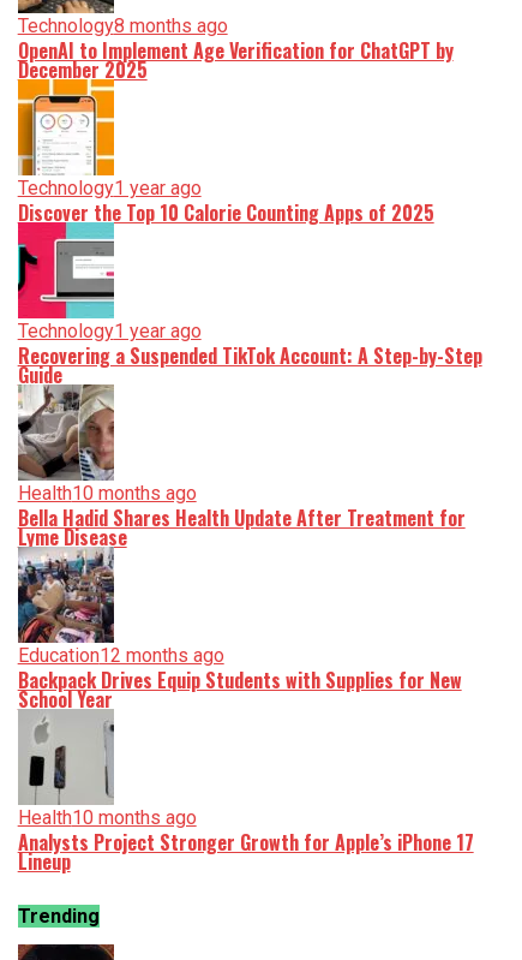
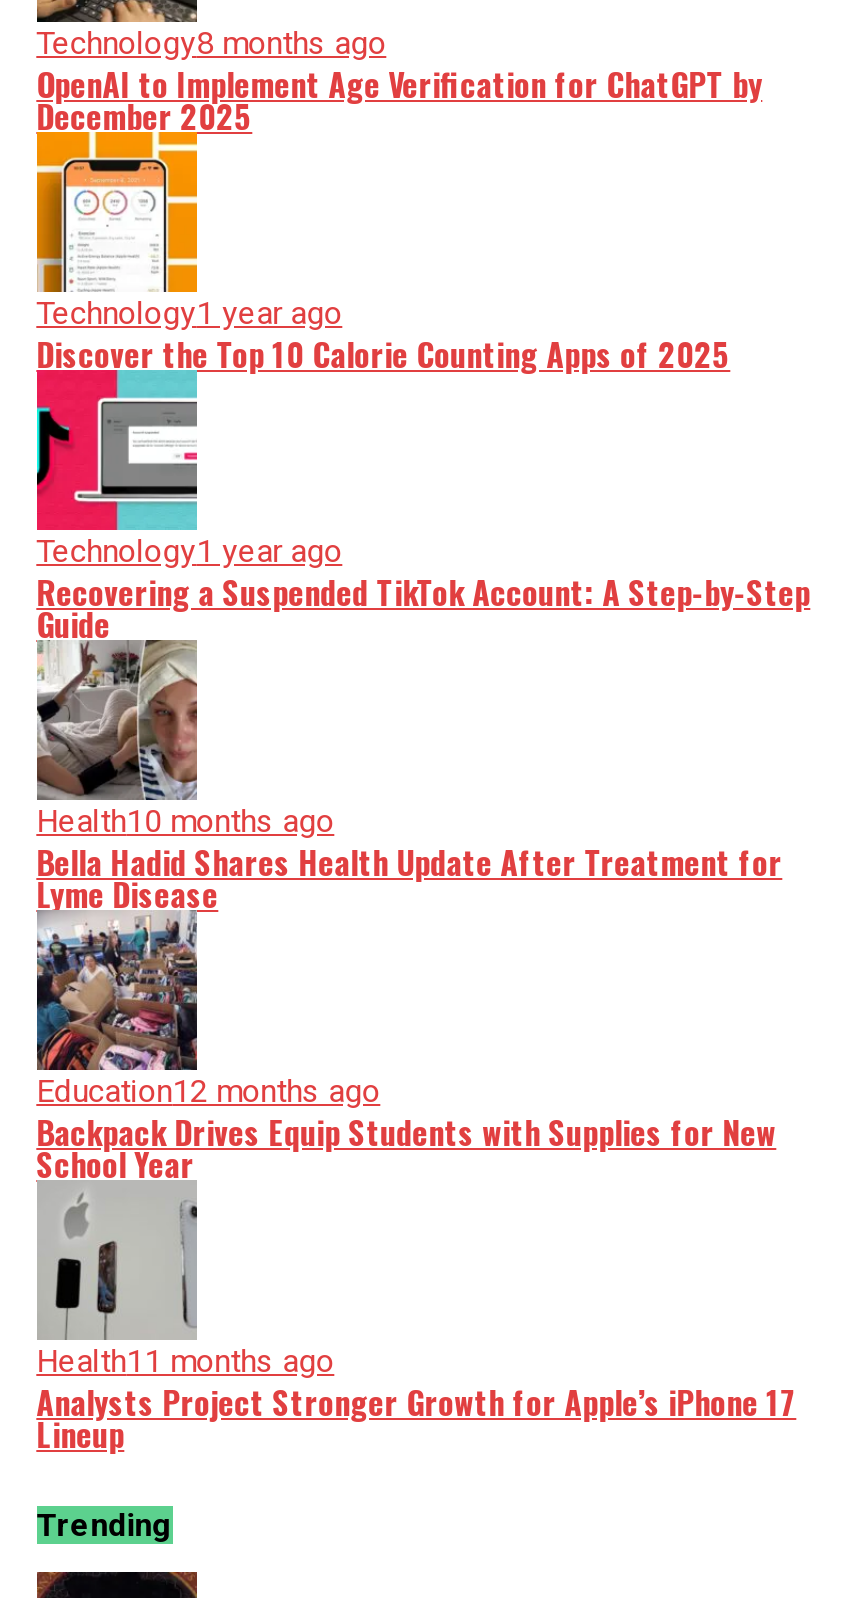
- Health10 months ago
+ Health11 months ago
